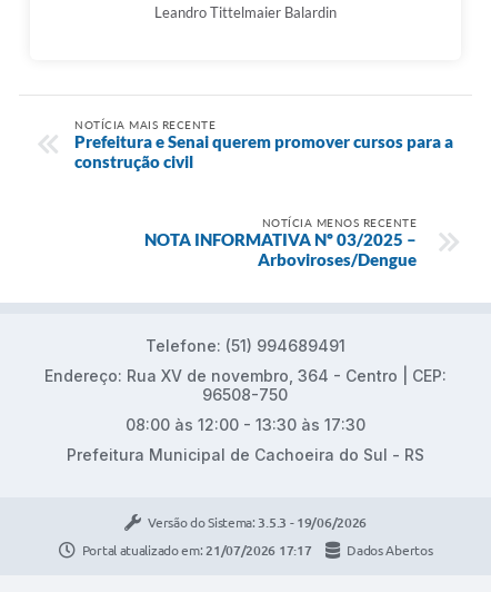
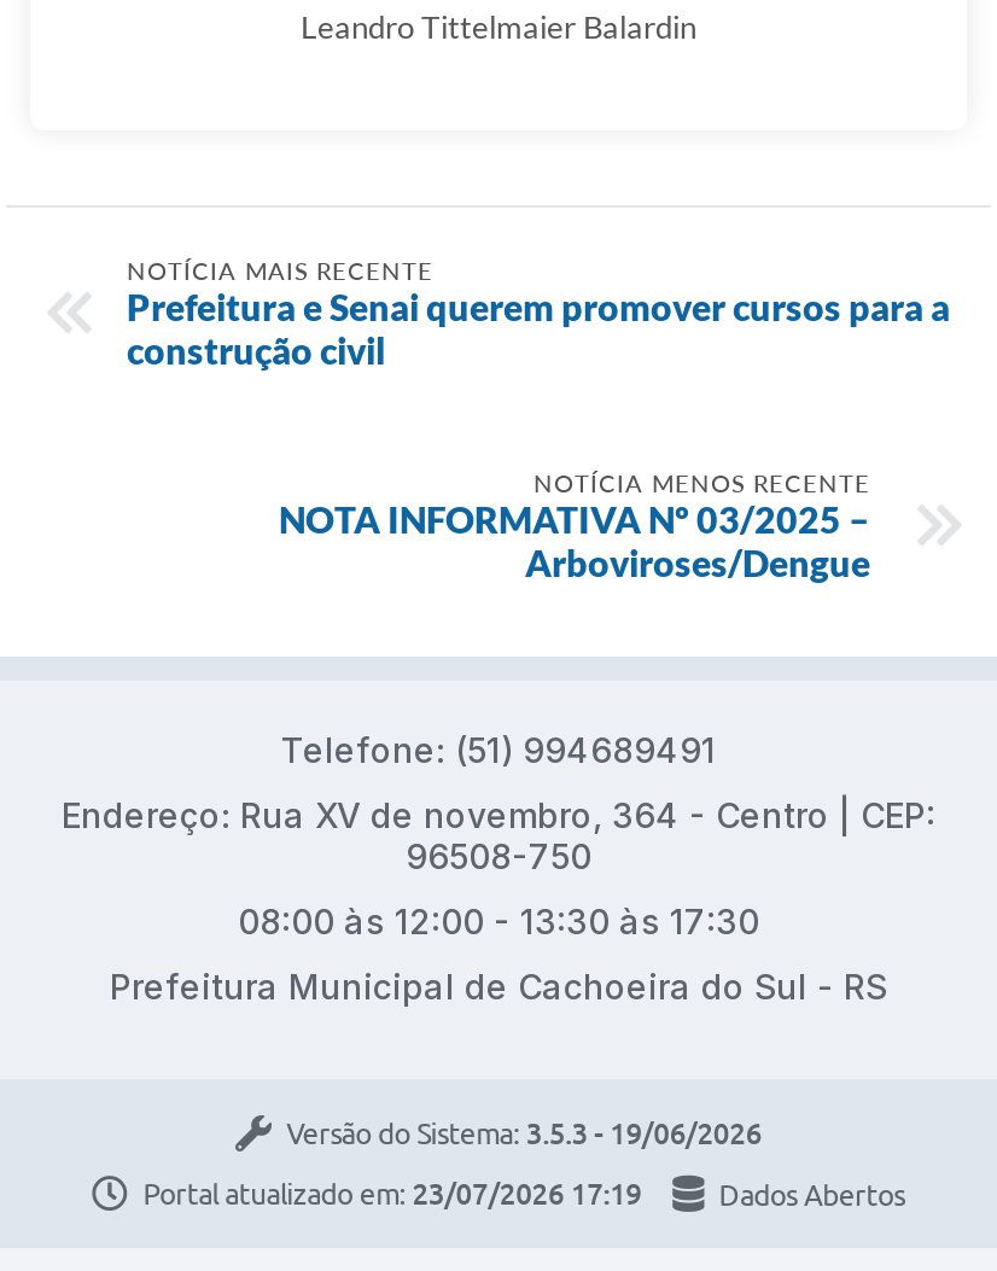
- Portal atualizado em: 21/07/2026 17:17
+ Portal atualizado em: 23/07/2026 17:19
